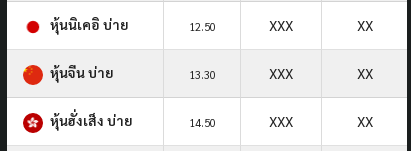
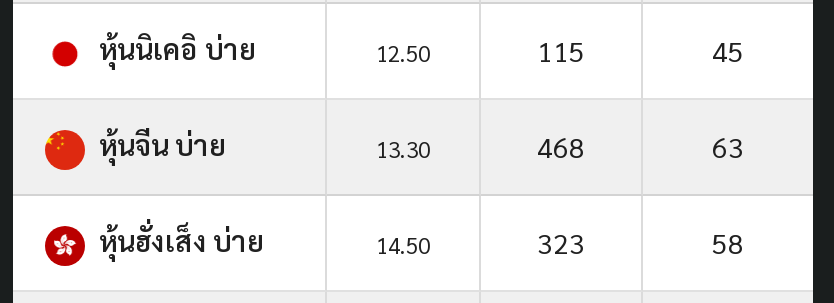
- XXX
- XX
+ 115
+ 45

- XXX
- XX
+ 468
+ 63

- XXX
- XX
+ 323
+ 58
